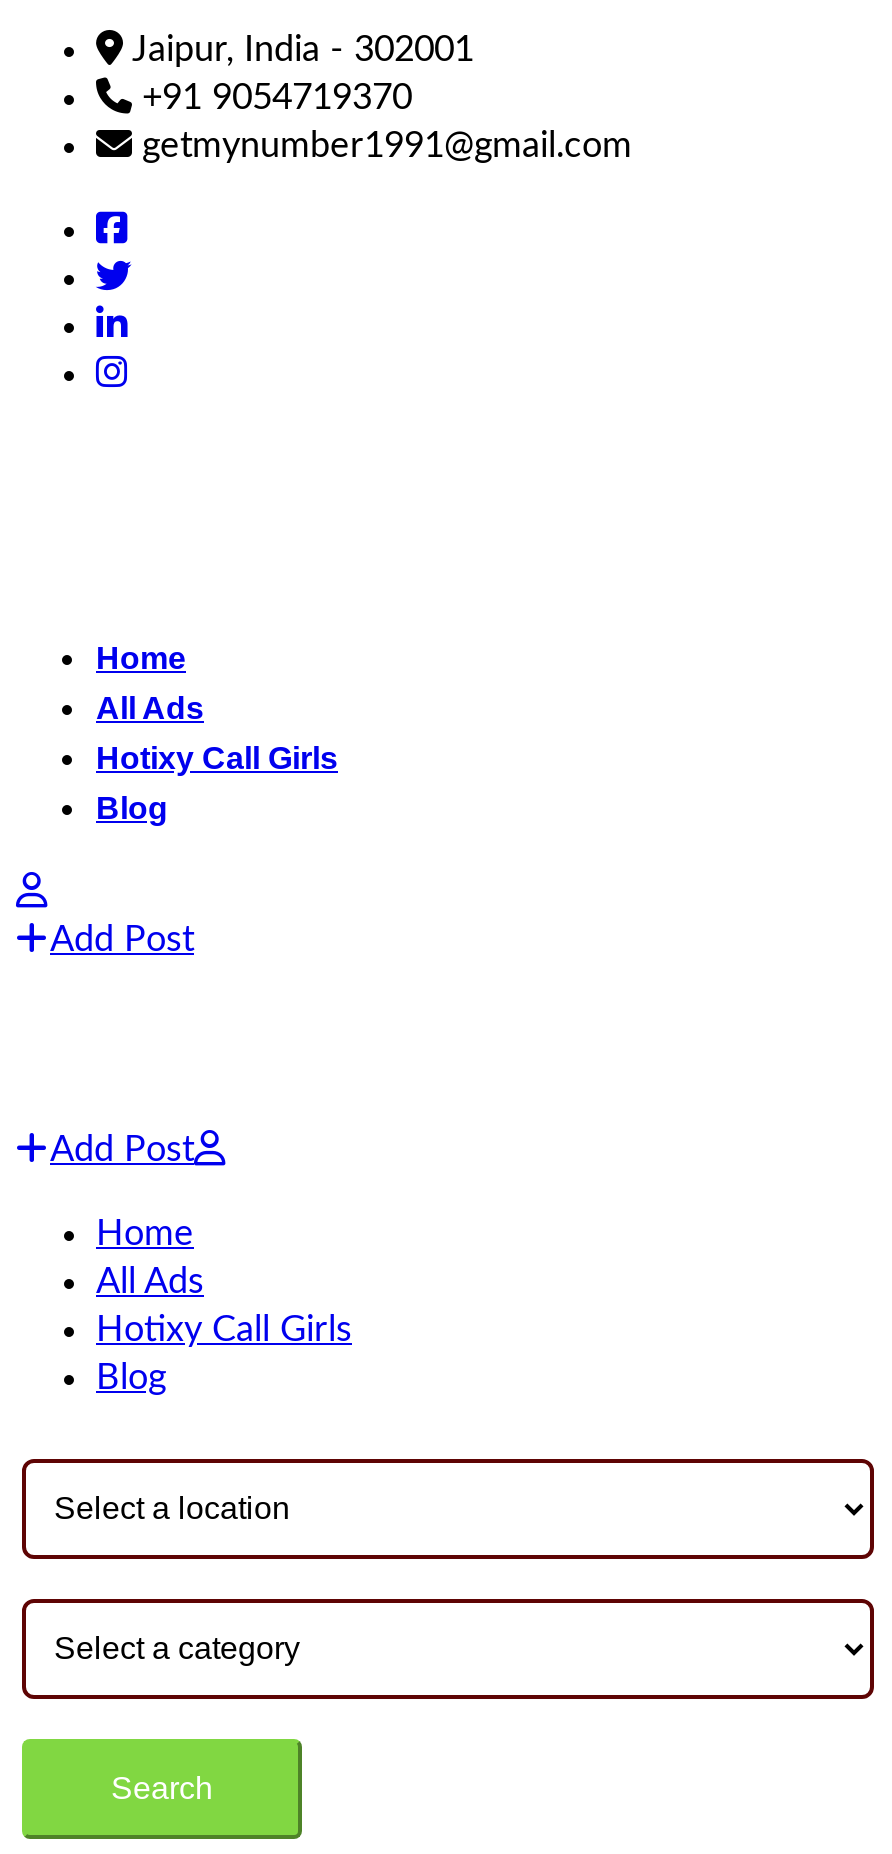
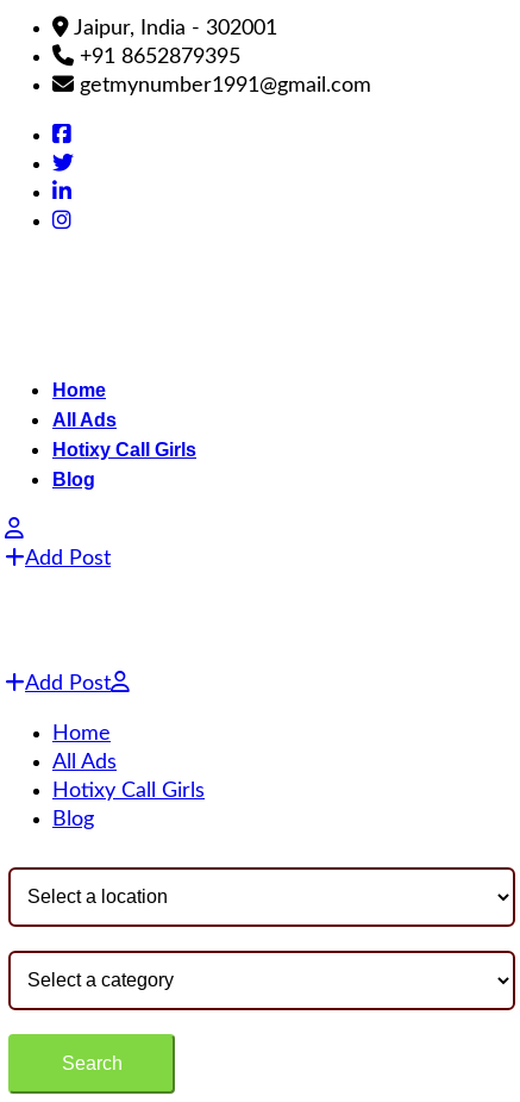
- +91 9054719370
+ +91 8652879395
